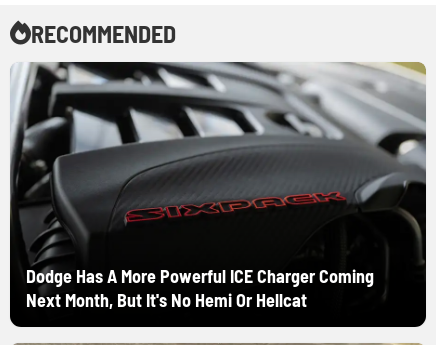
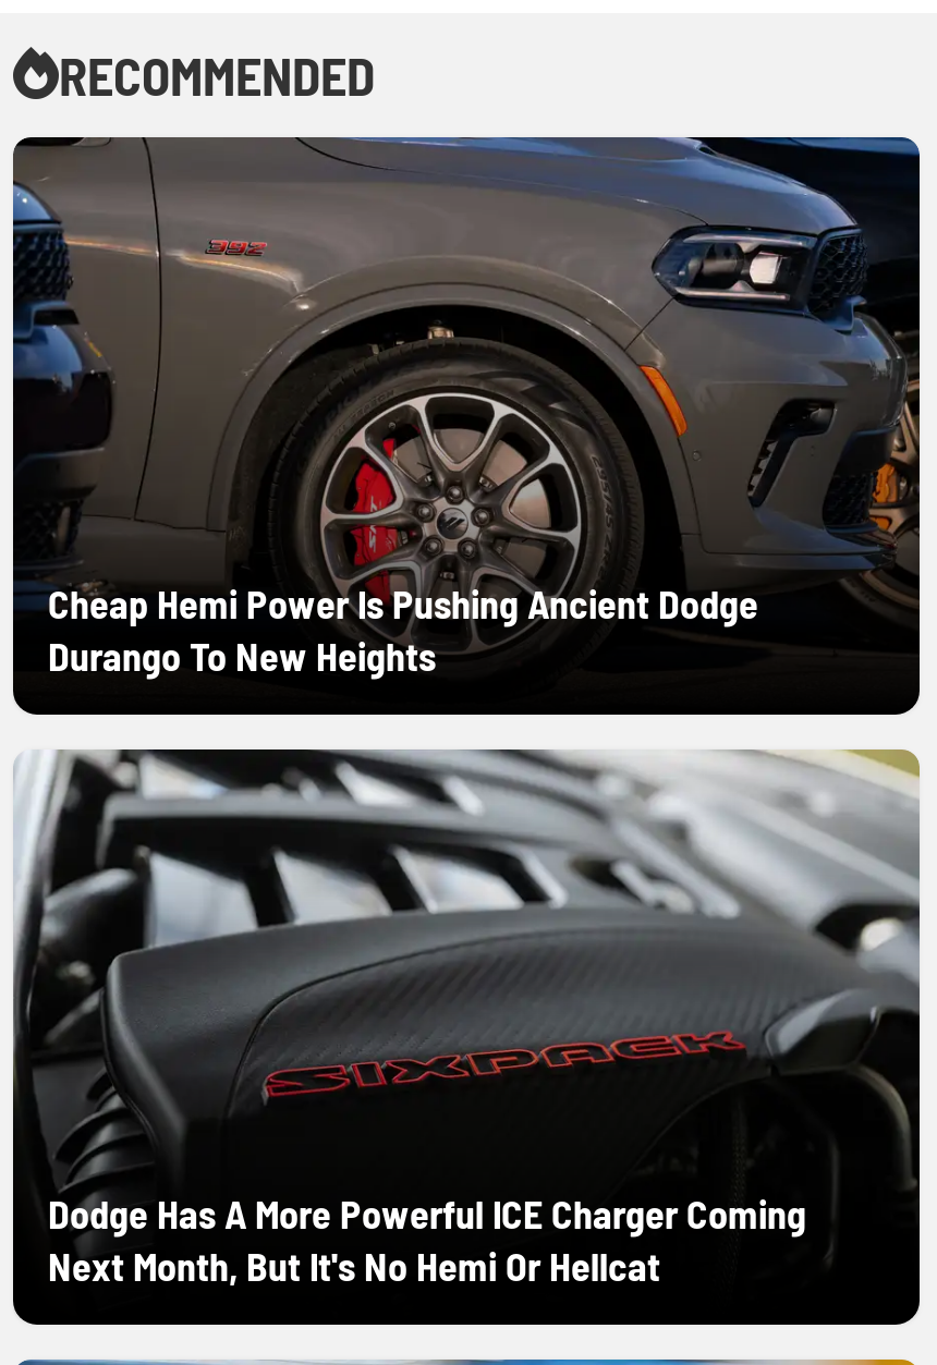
+ [image]
+ Cheap Hemi Power Is Pushing Ancient Dodge
+ Durango To New Heights
